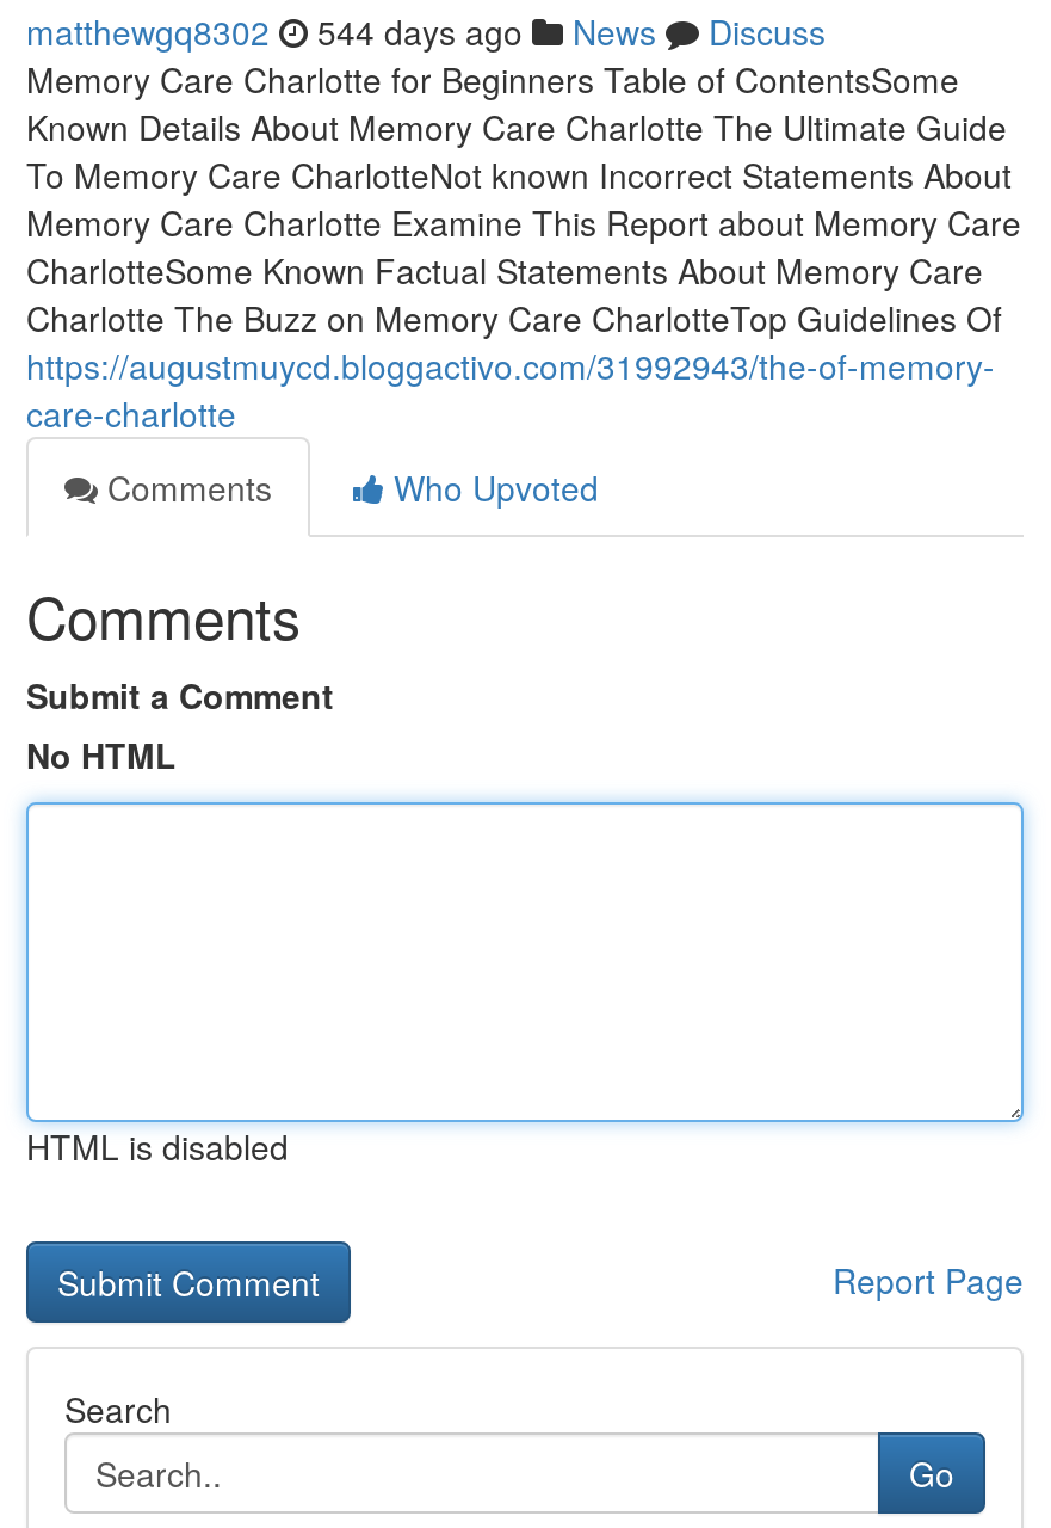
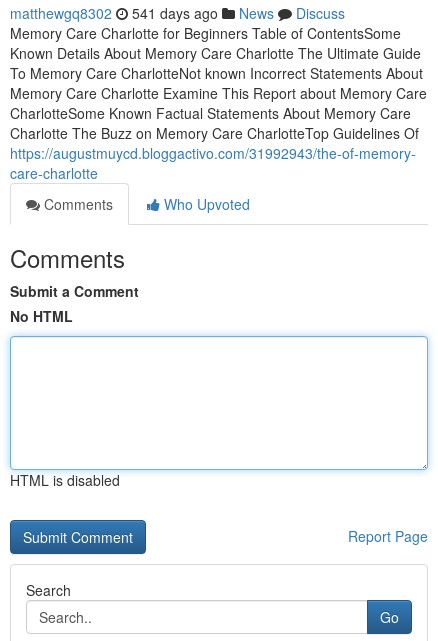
- matthewgq8302 544 days ago News Discuss
+ matthewgq8302 541 days ago News Discuss
